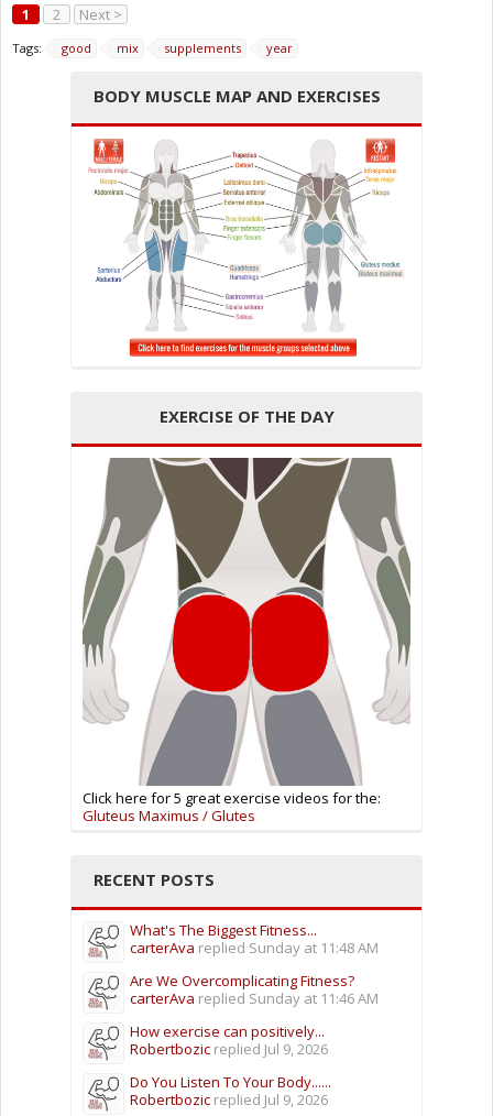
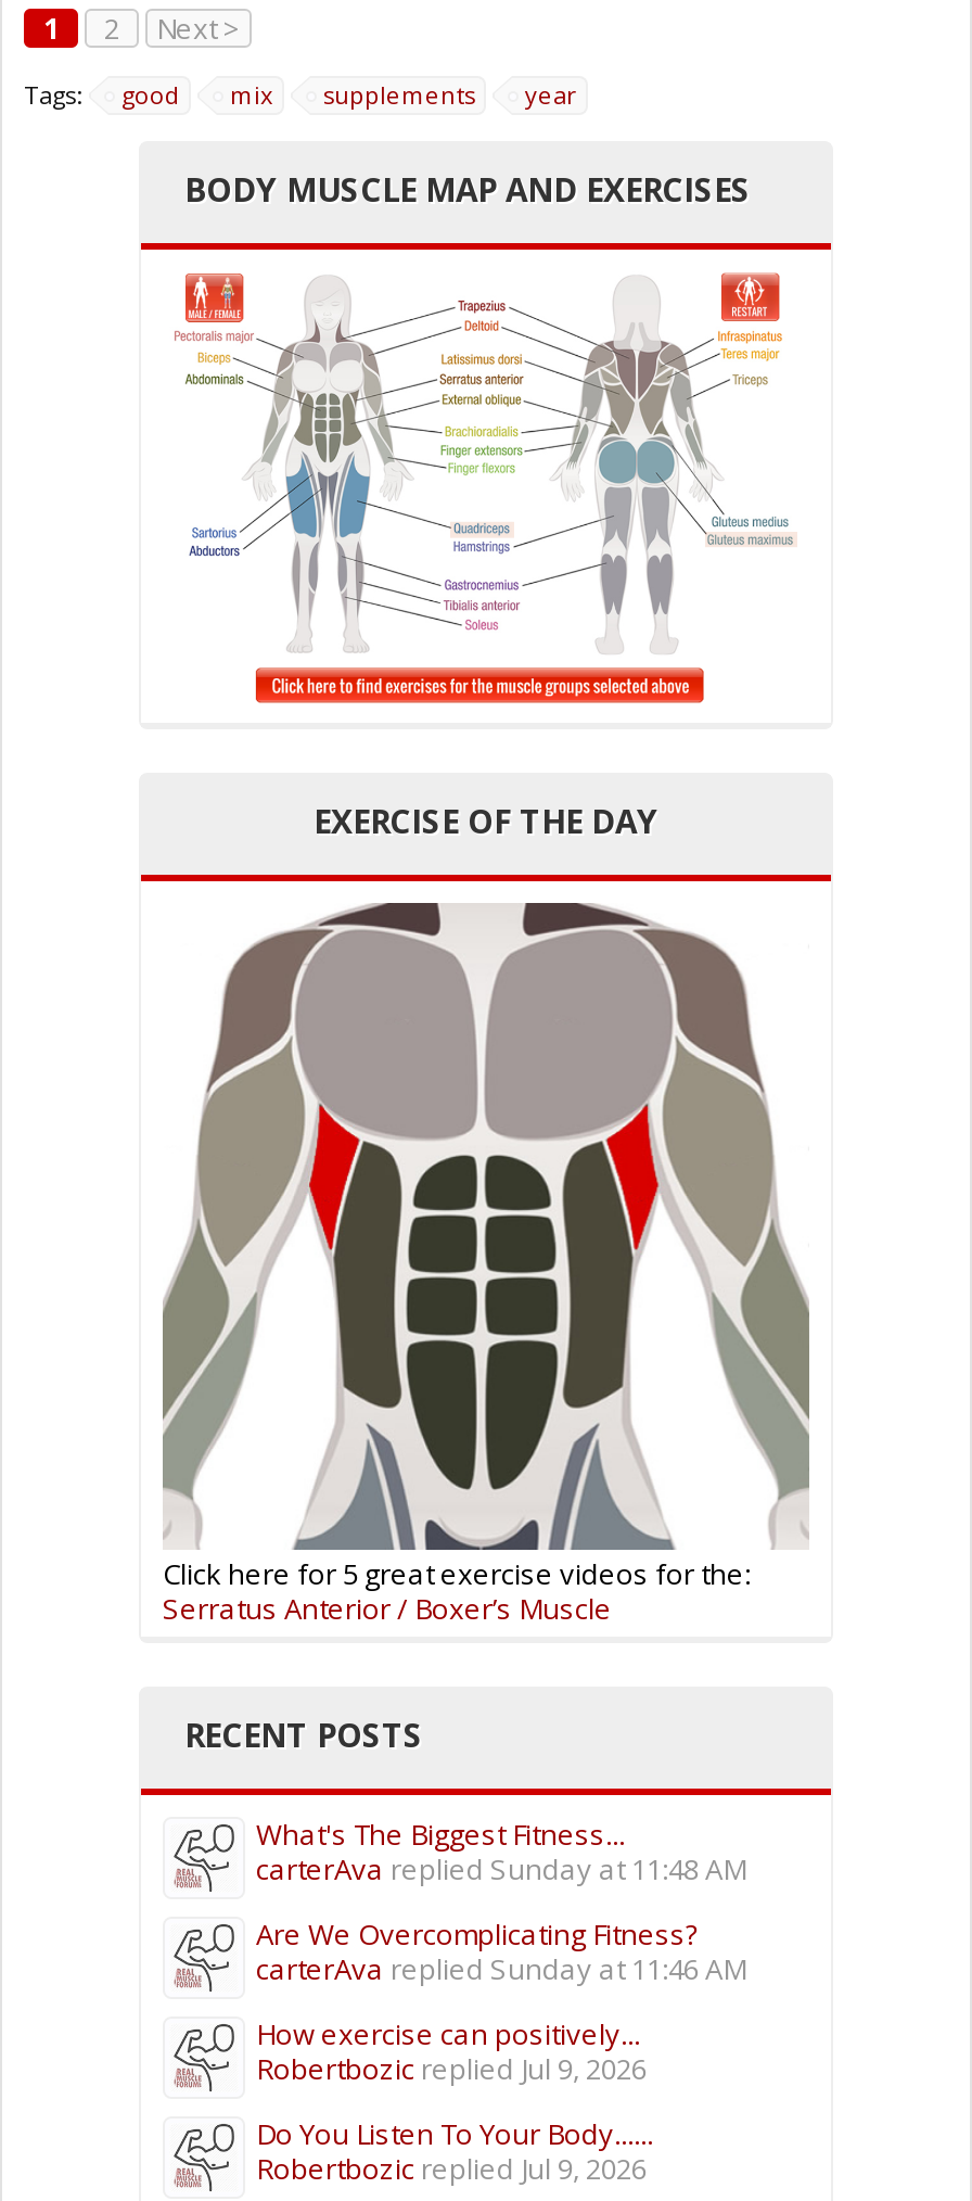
- [image]
- Gluteus Maximus / Glutes
+ [image]
+ Serratus Anterior / Boxer’s Muscle
